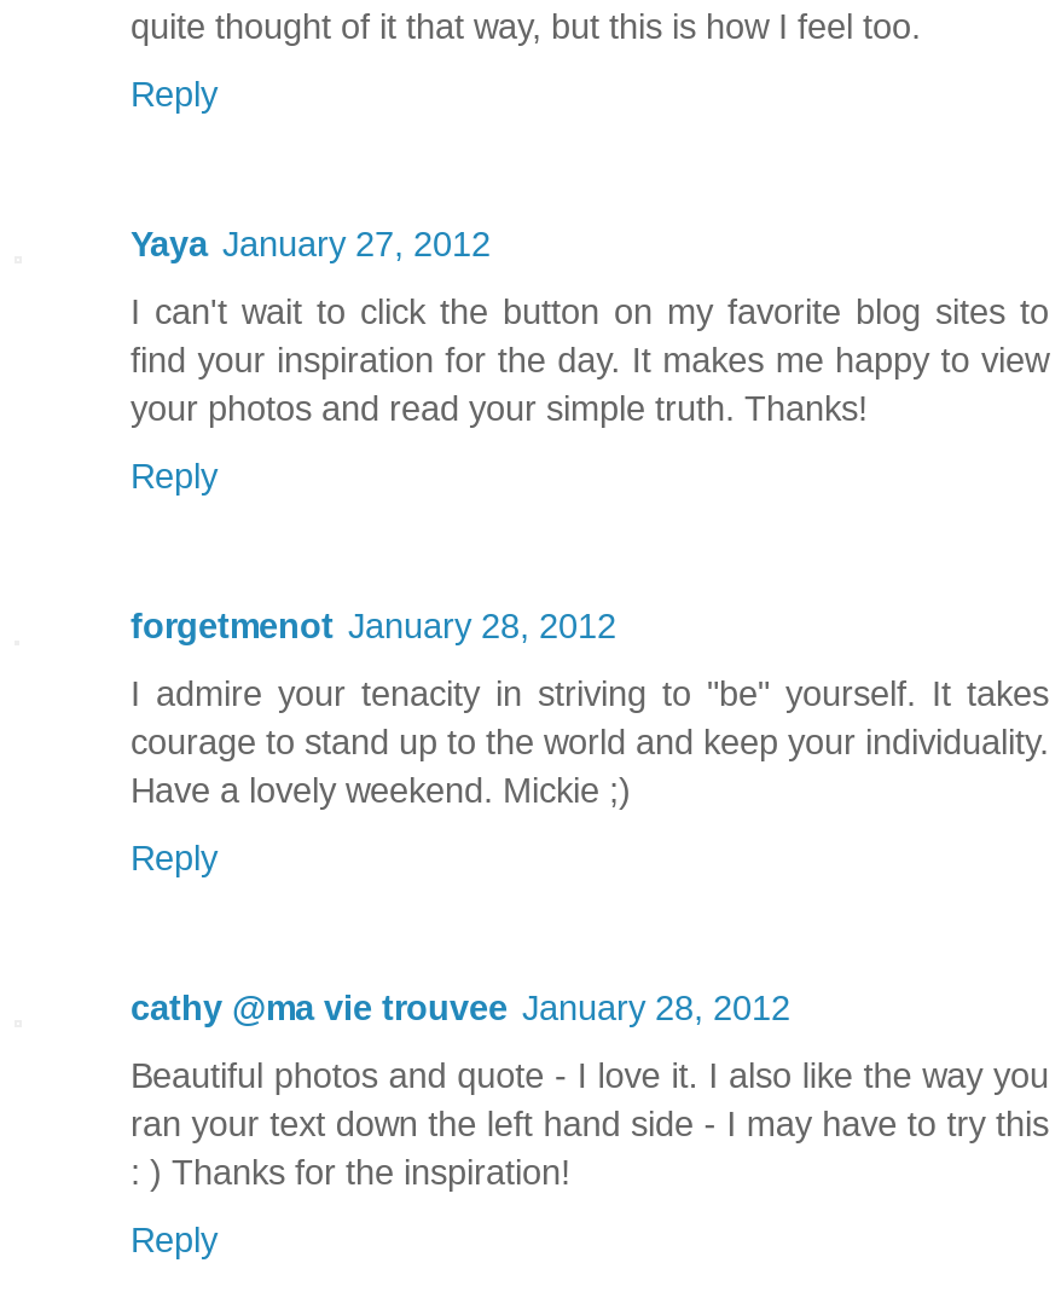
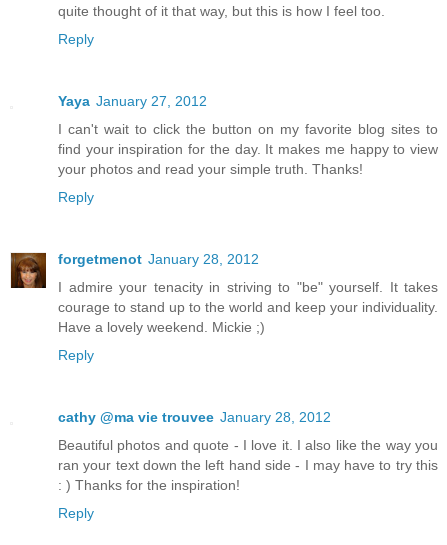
+ [image]
